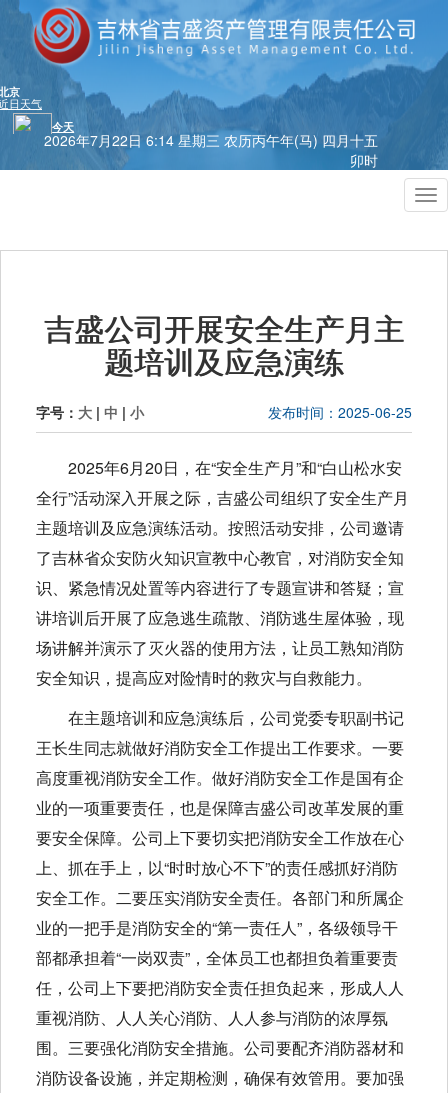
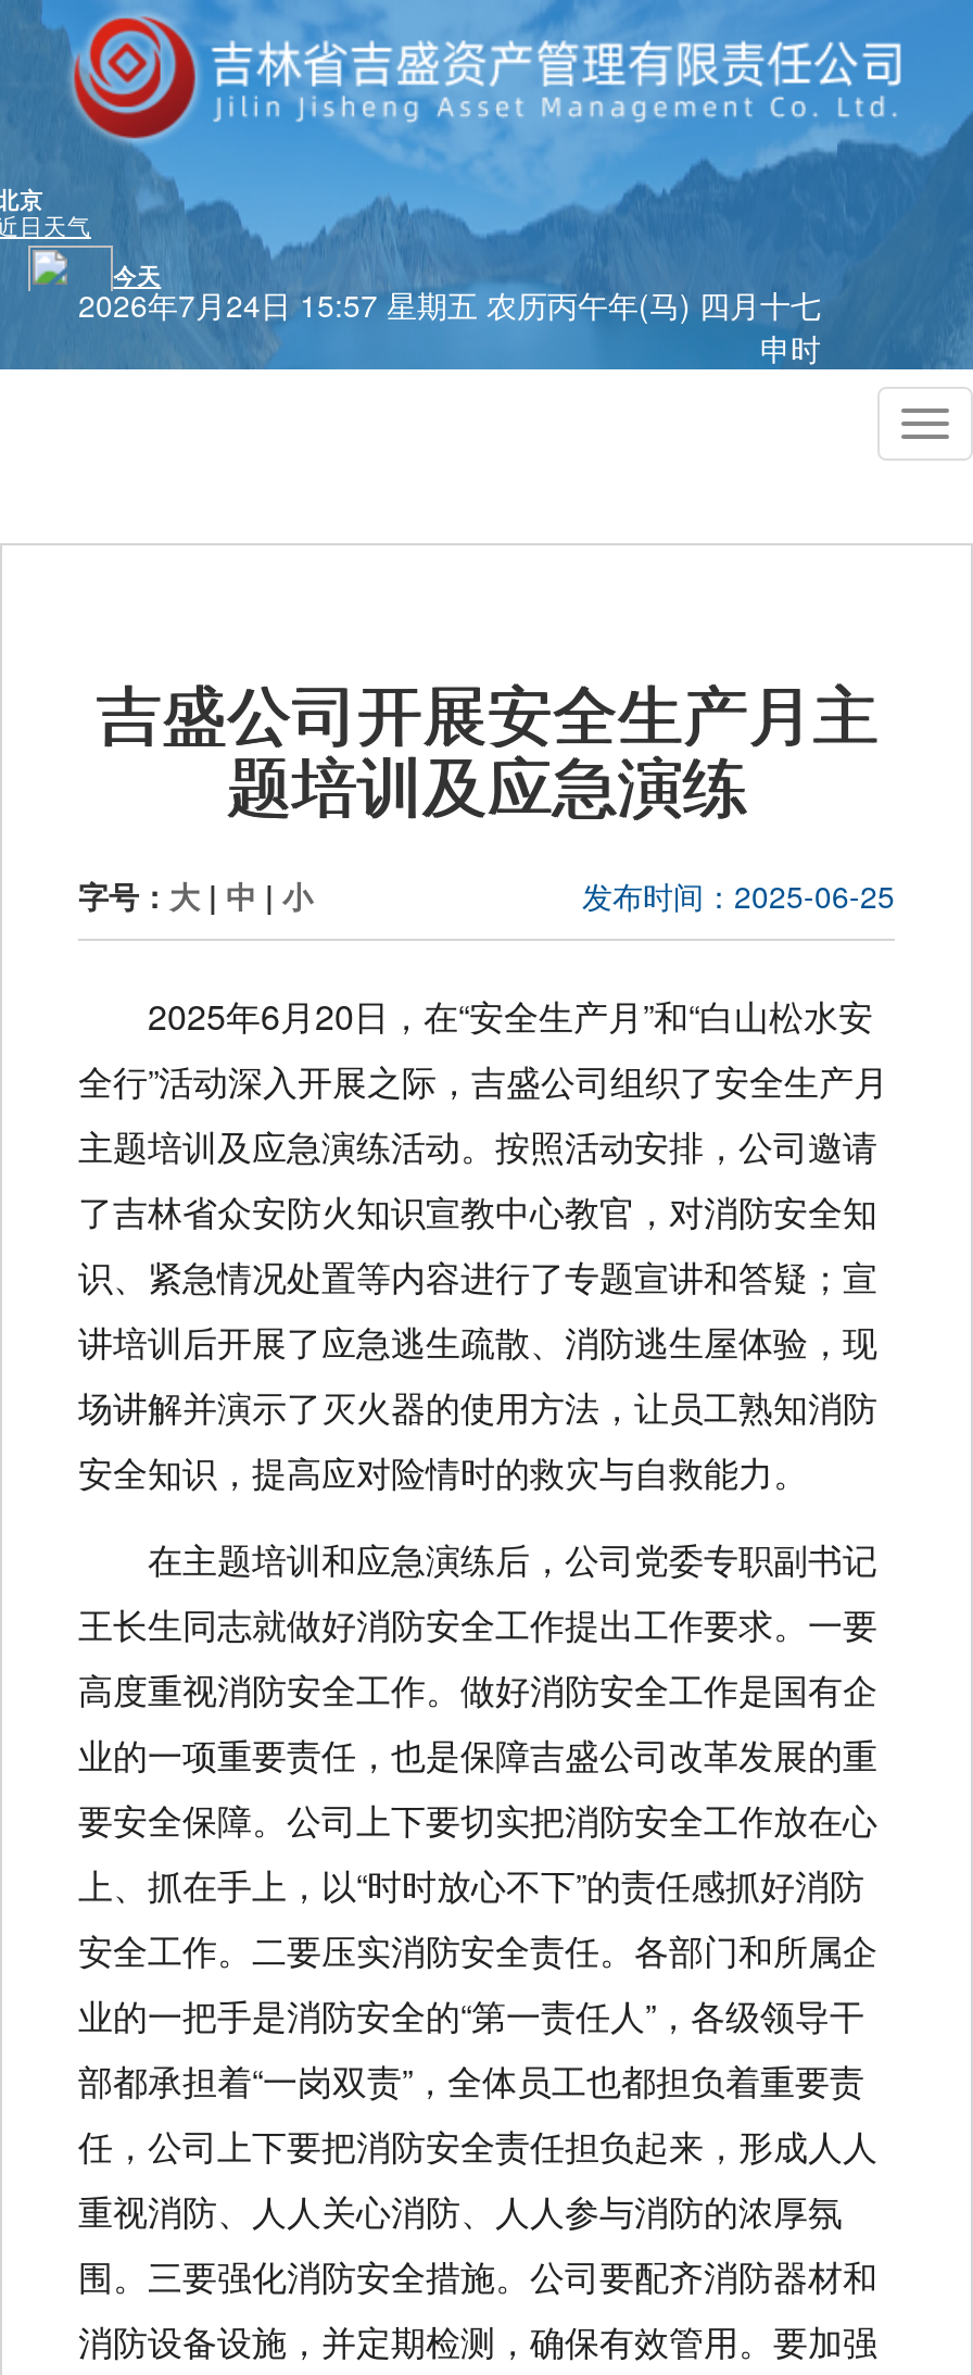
- 2026年7月22日 6:14 星期三 农历丙午年(马) 四月十五
+ 2026年7月24日 15:57 星期五 农历丙午年(马) 四月十七

- 卯时
+ 申时
